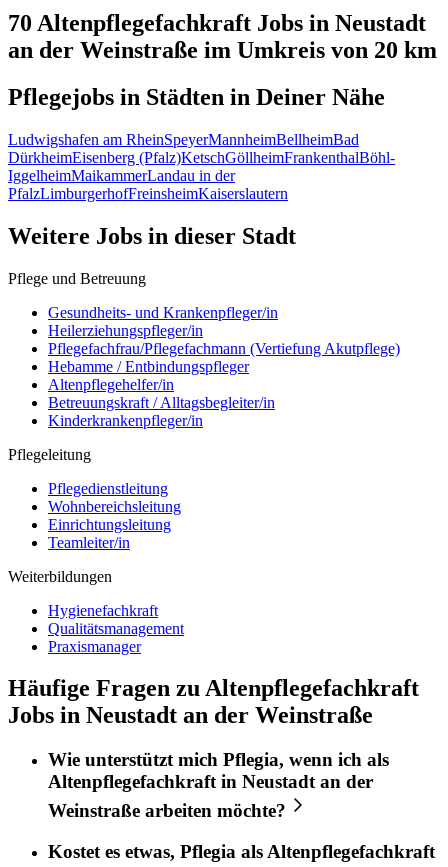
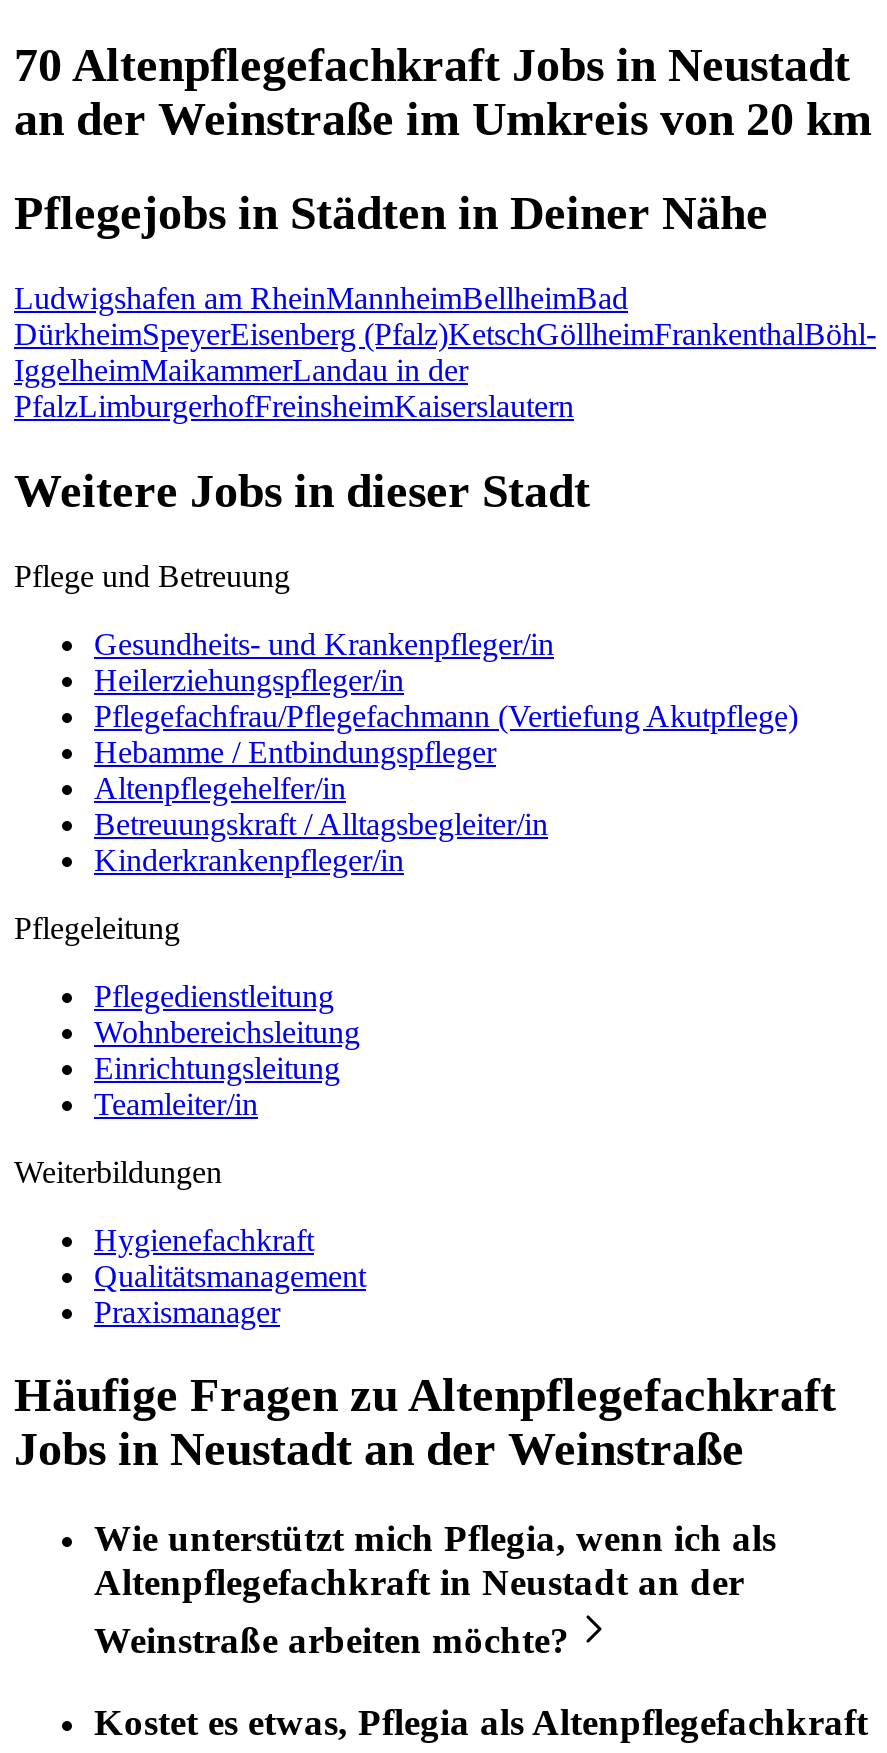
- Ludwigshafen am RheinSpeyerMannheimBellheimBad
- DürkheimEisenberg (Pfalz)KetschGöllheimFrankenthalBöhl-
+ Ludwigshafen am RheinMannheimBellheimBad
+ DürkheimSpeyerEisenberg (Pfalz)KetschGöllheimFrankenthalBöhl-
